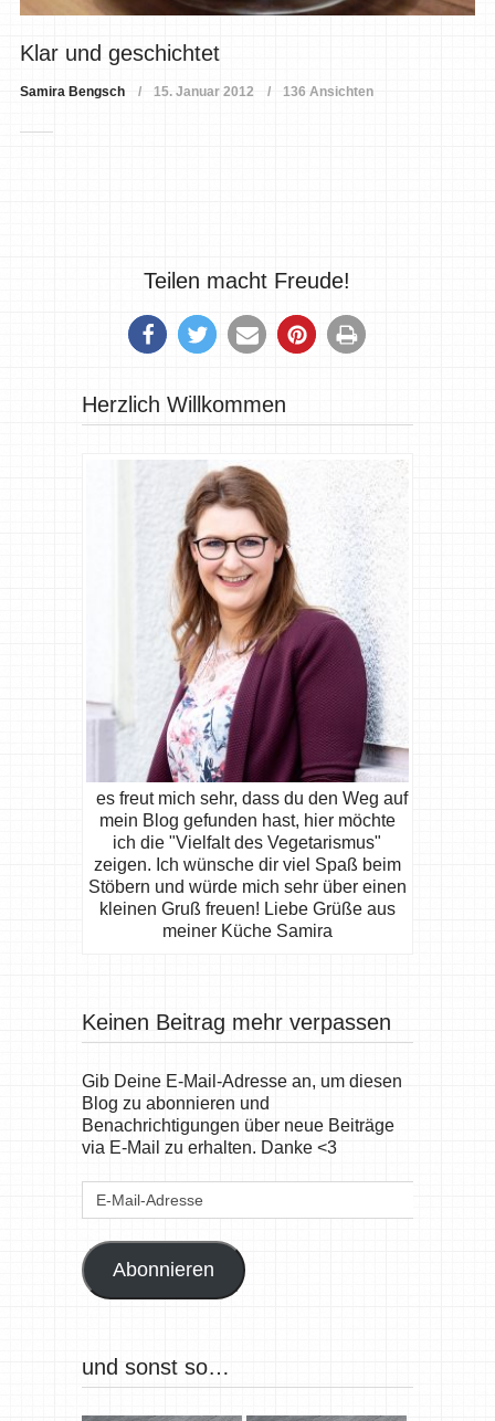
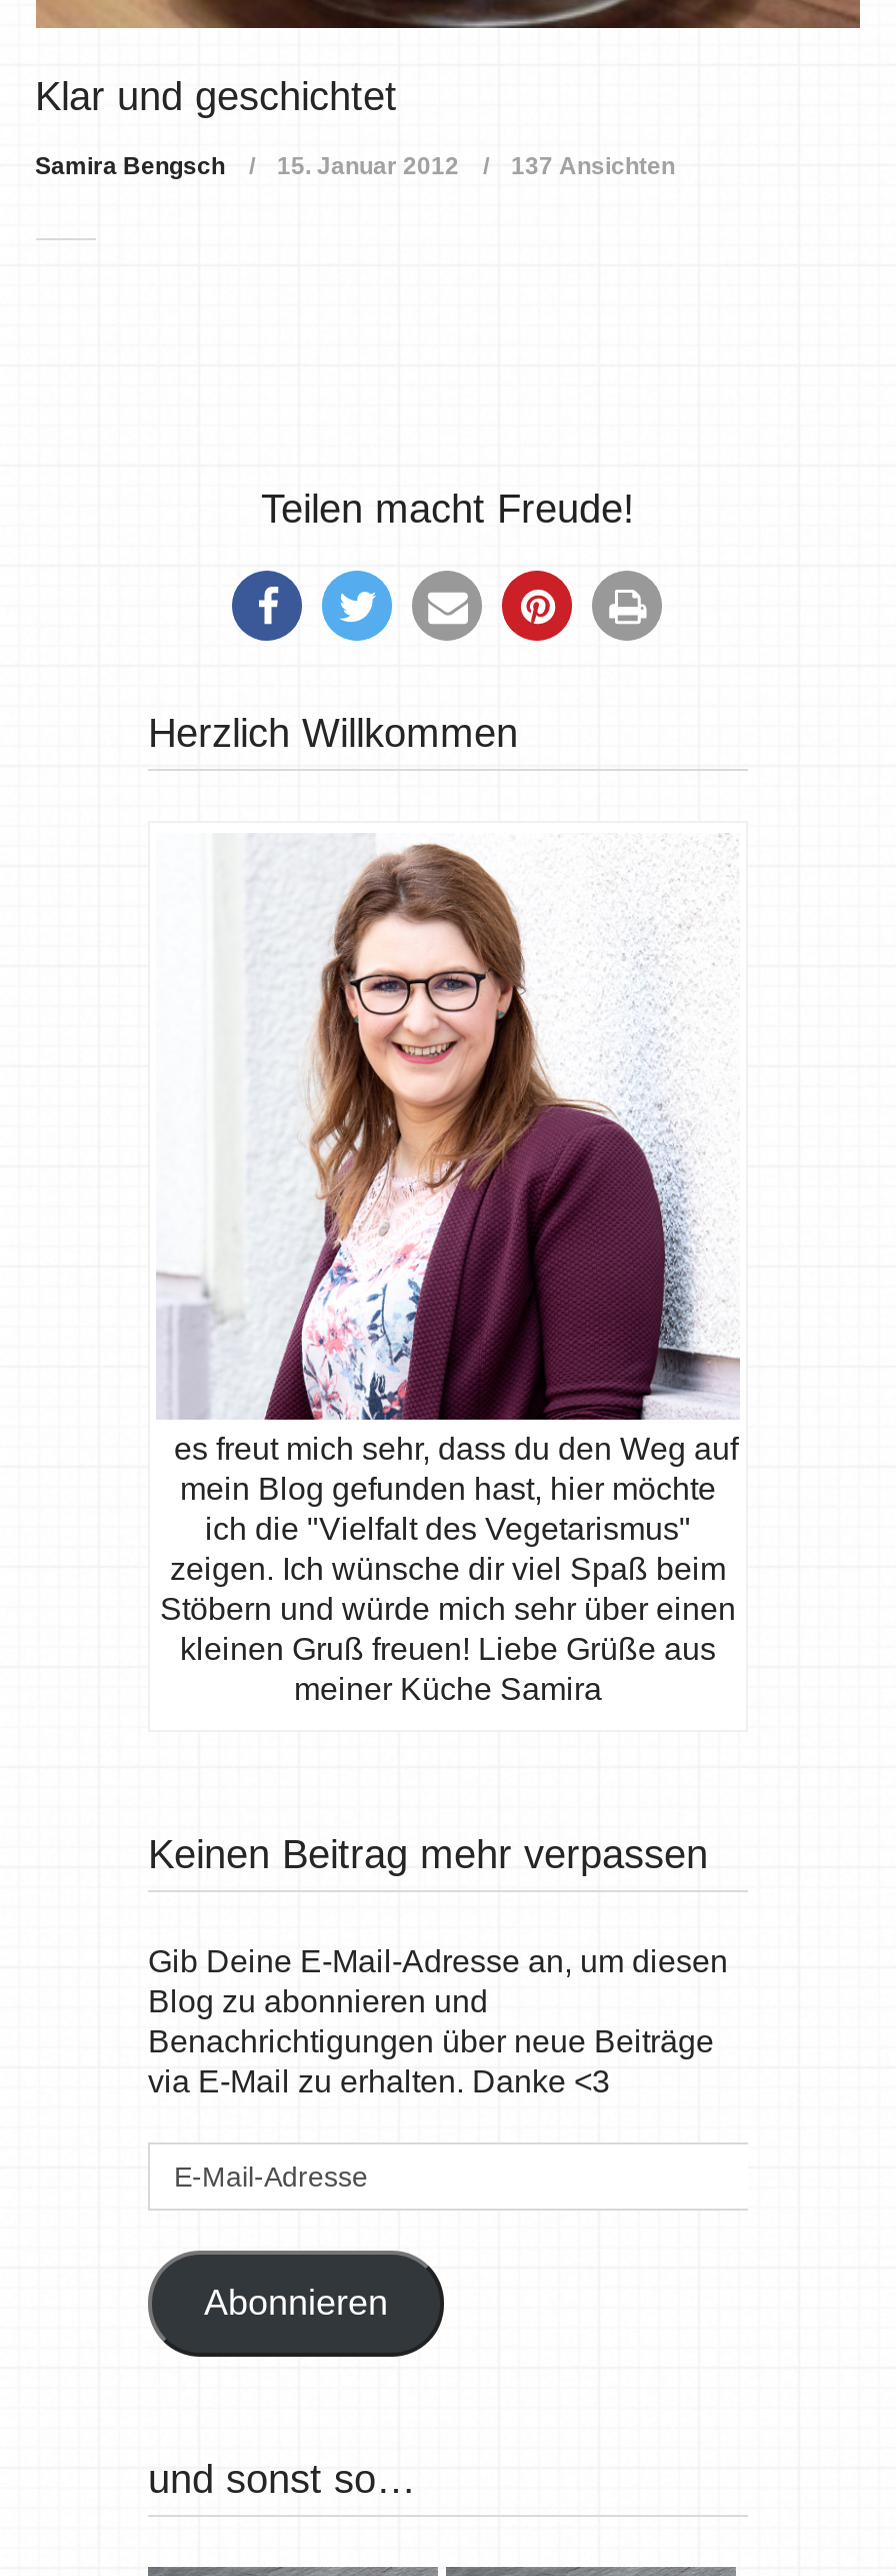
- Samira Bengsch 15. Januar 2012 136 Ansichten
+ Samira Bengsch 15. Januar 2012 137 Ansichten
